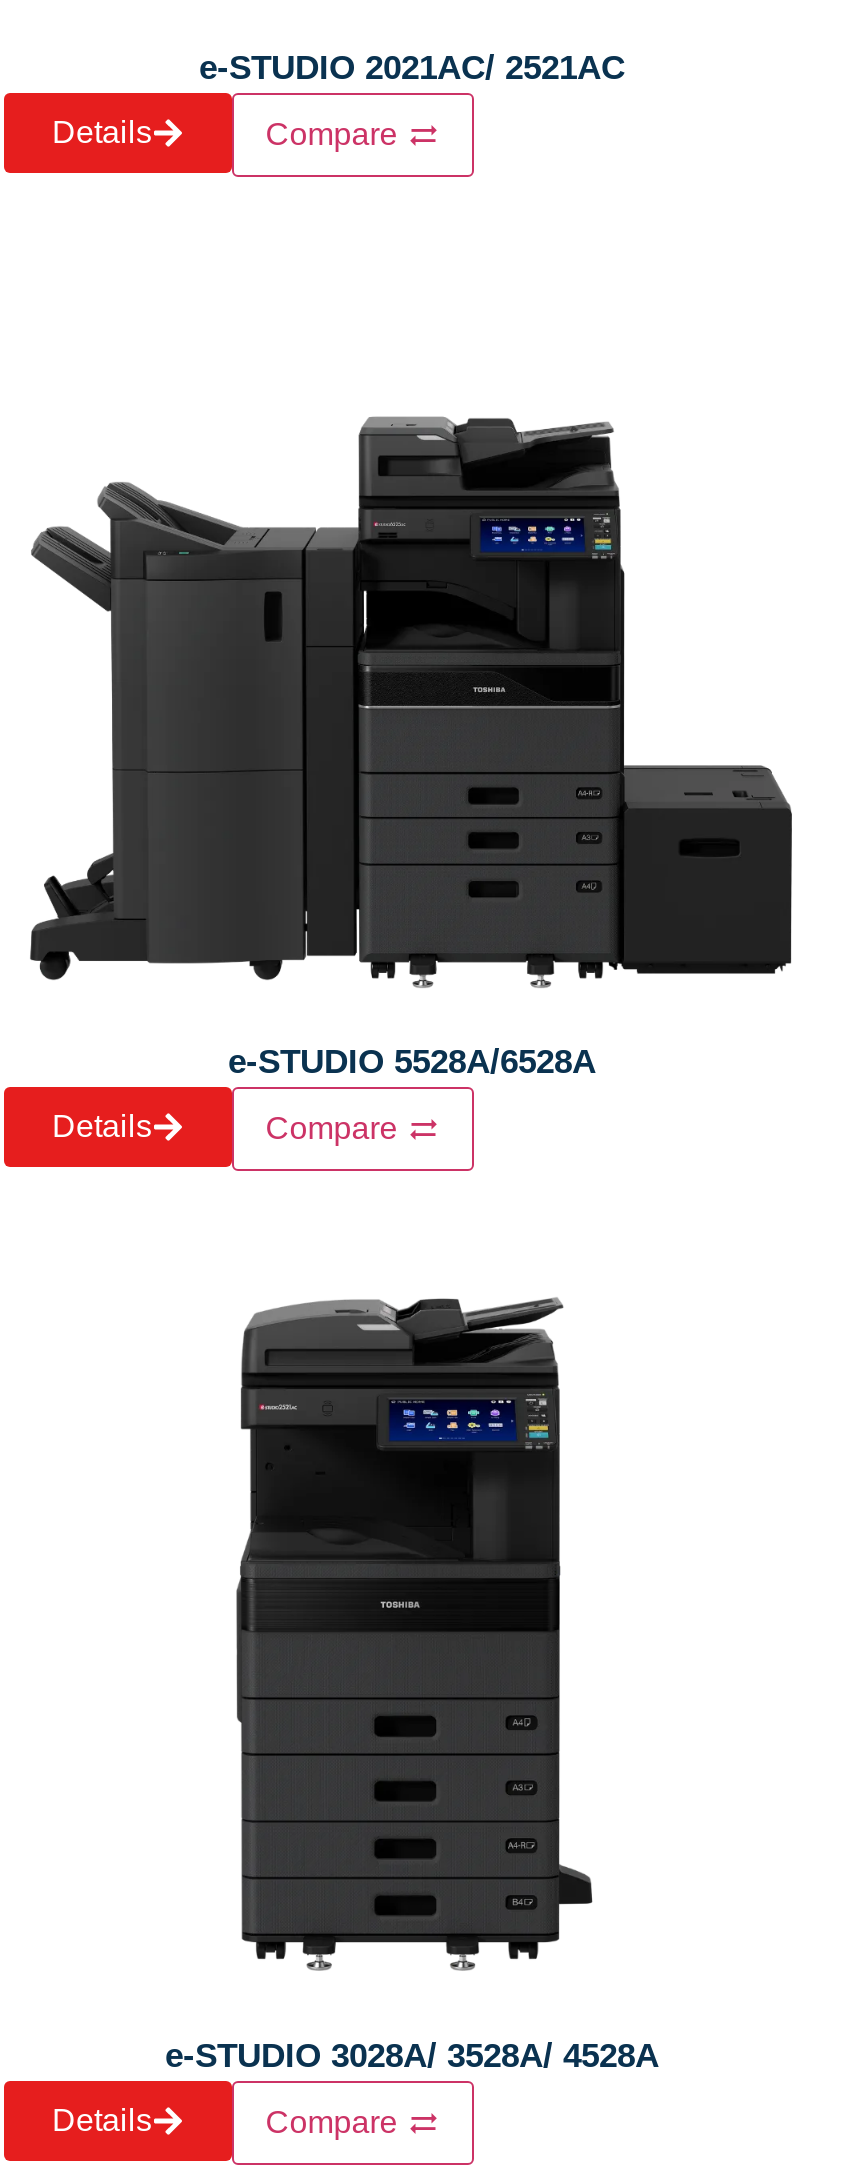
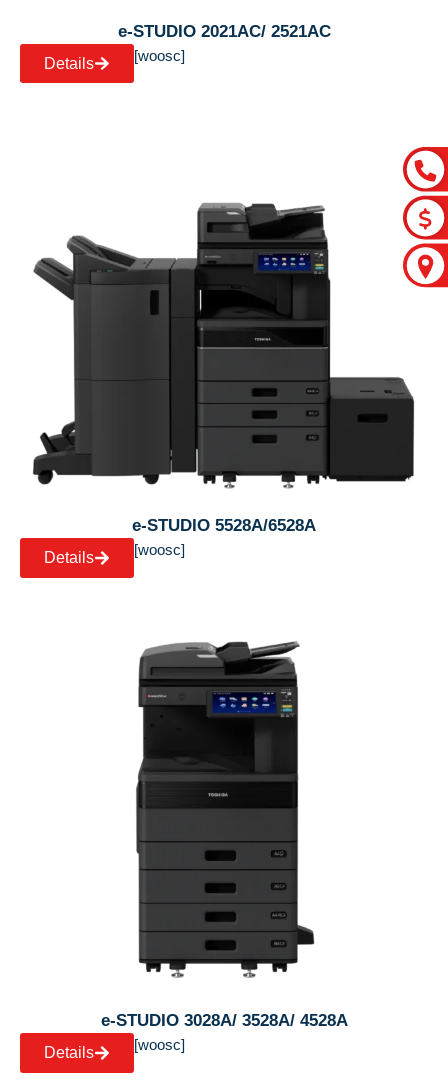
- Compare
+ [woosc]

+ [image]

- Compare
+ [woosc]

- Compare
+ [woosc]
